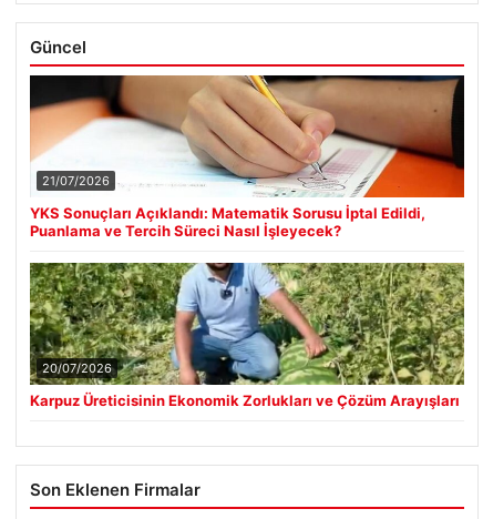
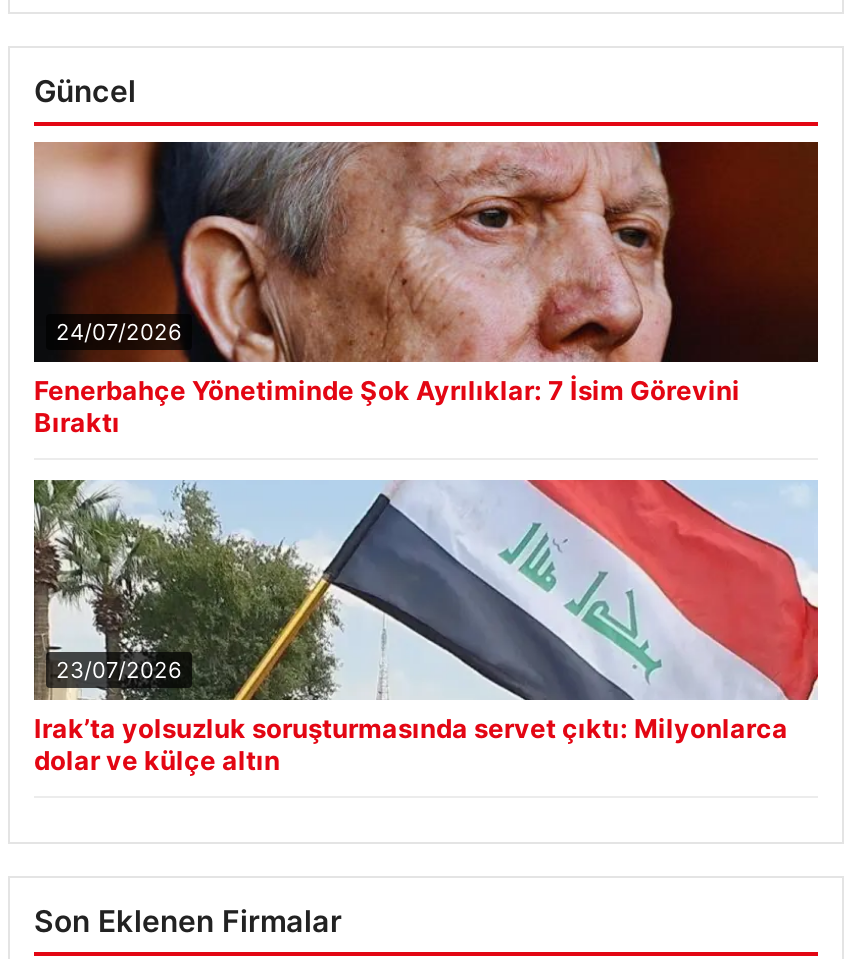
- [image]
- 21/07/2026
+ [image]
+ 24/07/2026

- YKS Sonuçları Açıklandı: Matematik Sorusu İptal Edildi,
- Puanlama ve Tercih Süreci Nasıl İşleyecek?
+ Fenerbahçe Yönetiminde Şok Ayrılıklar: 7 İsim Görevini
+ Bıraktı

- [image]
- 20/07/2026
+ [image]
+ 23/07/2026

- Karpuz Üreticisinin Ekonomik Zorlukları ve Çözüm Arayışları
+ Irak’ta yolsuzluk soruşturmasında servet çıktı: Milyonlarca
+ dolar ve külçe altın
